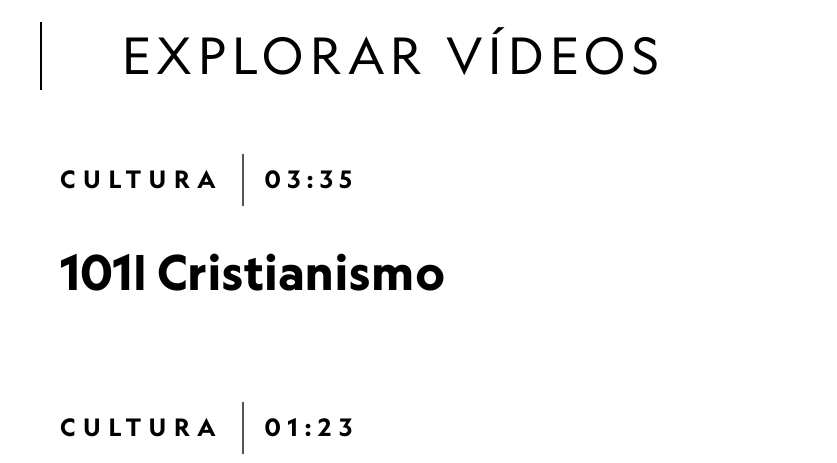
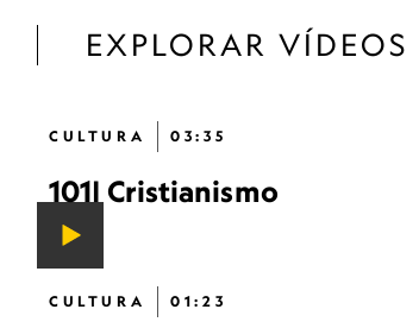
+ [image]
